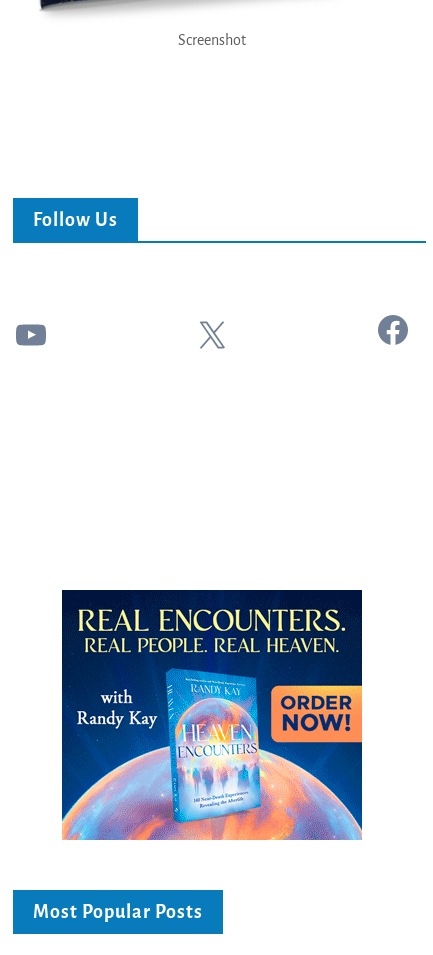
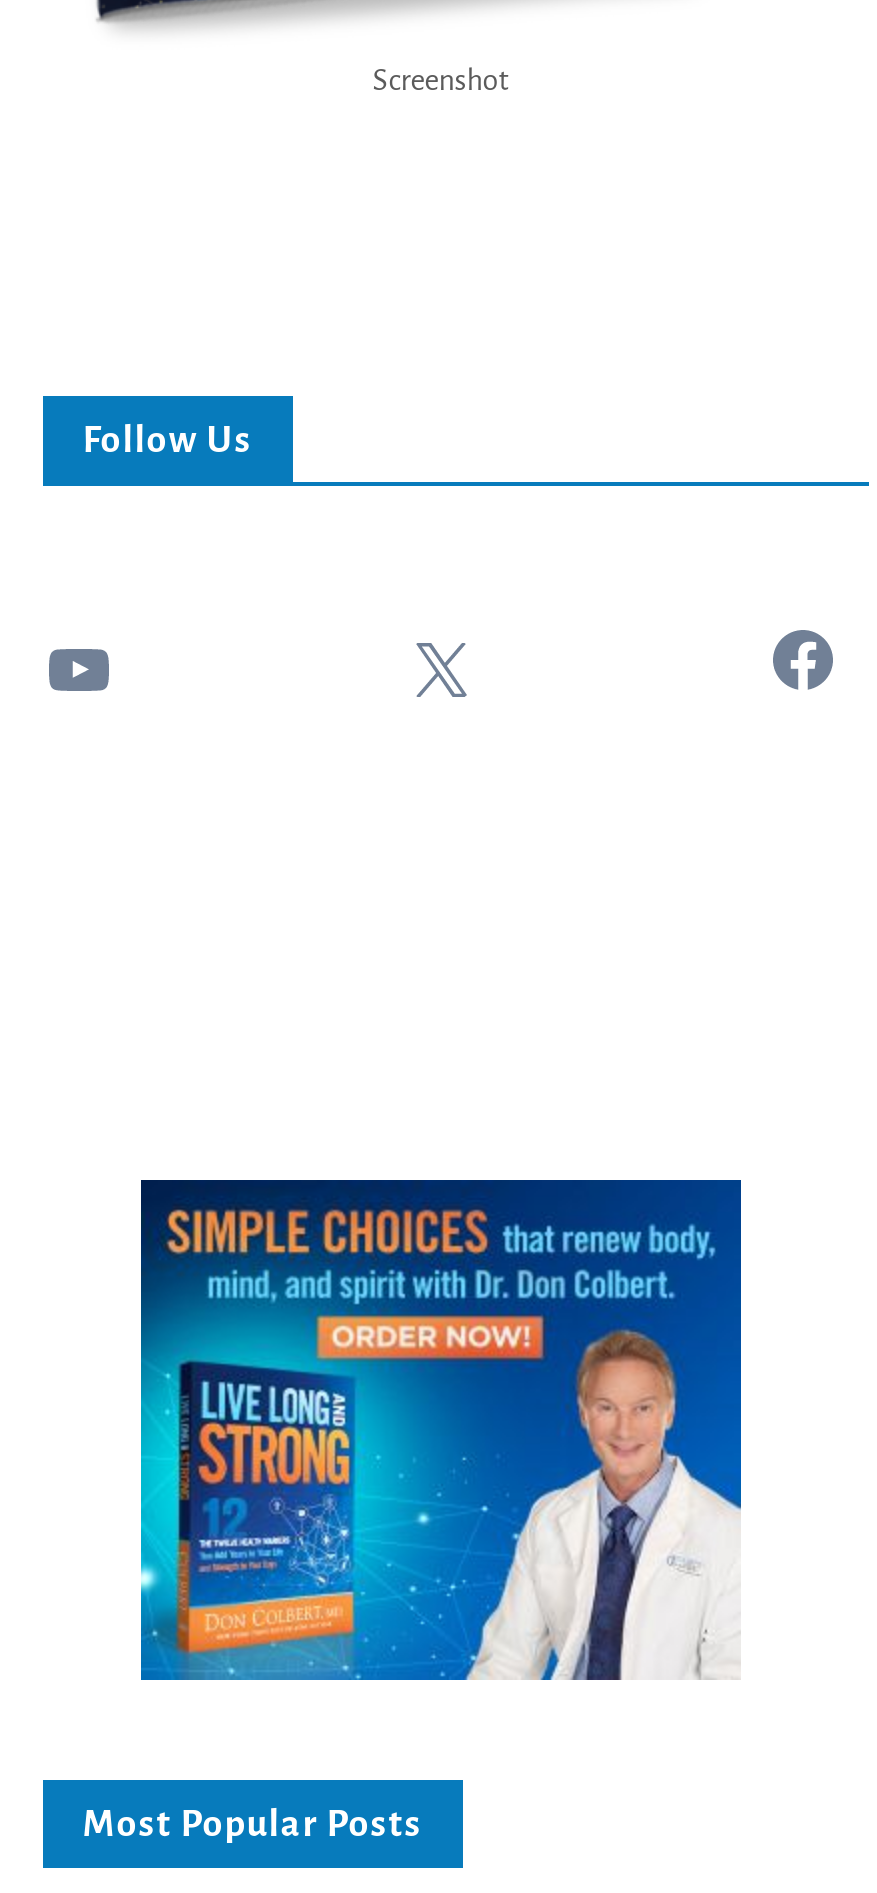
- [image]
+ [image]
